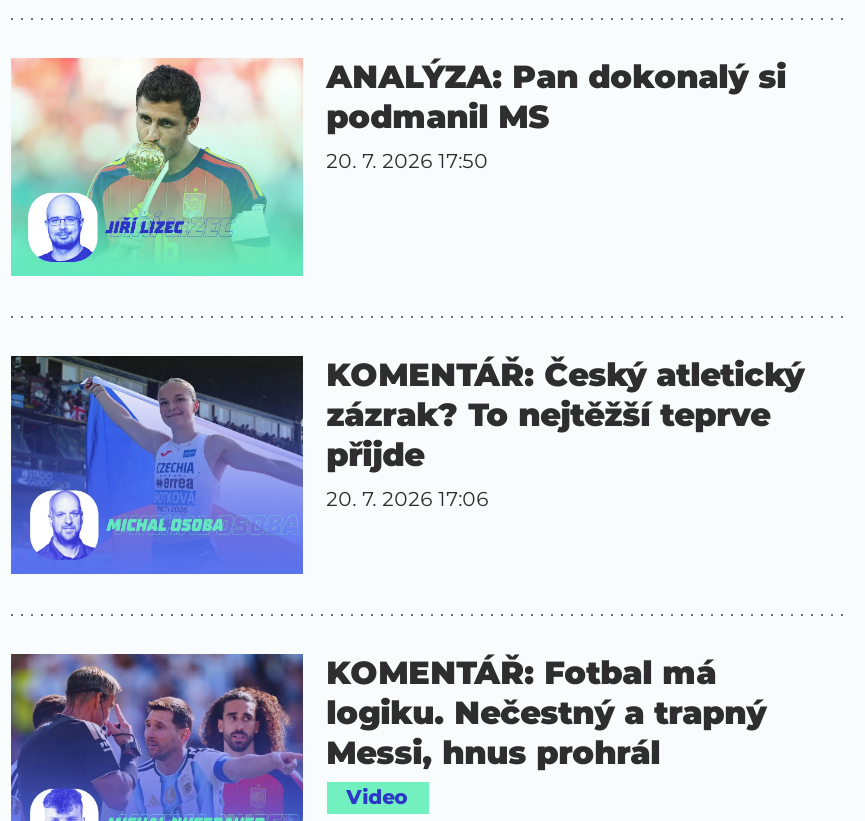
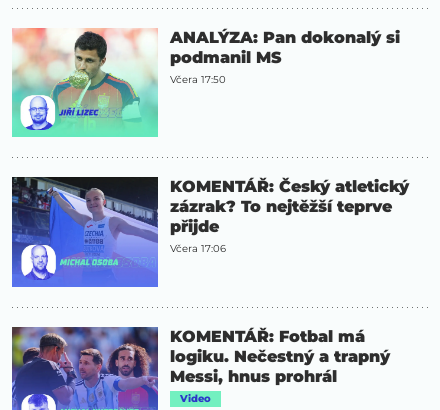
- 20. 7. 2026 17:50
+ Včera 17:50

- 20. 7. 2026 17:06
+ Včera 17:06
